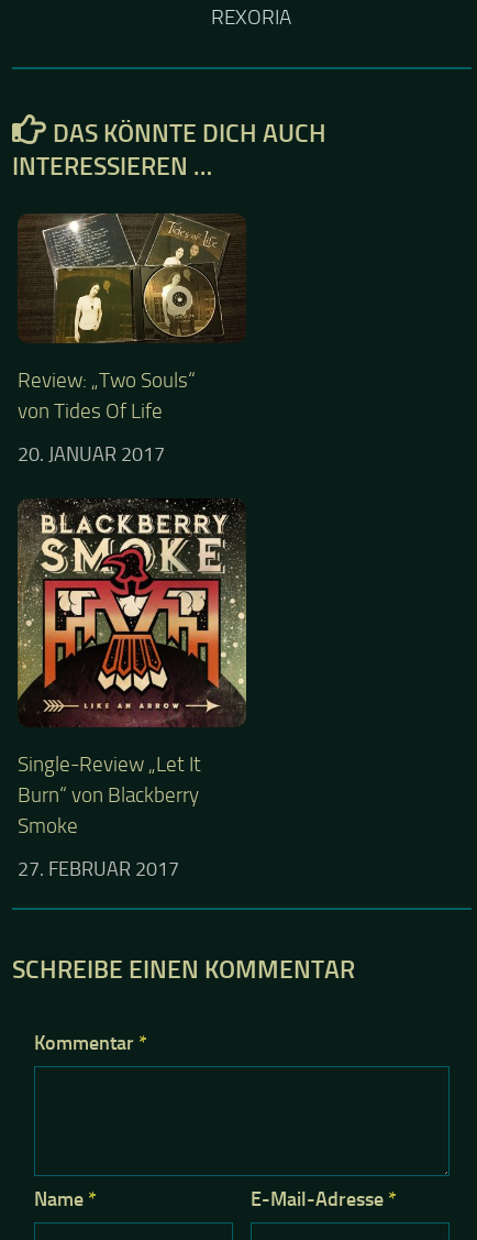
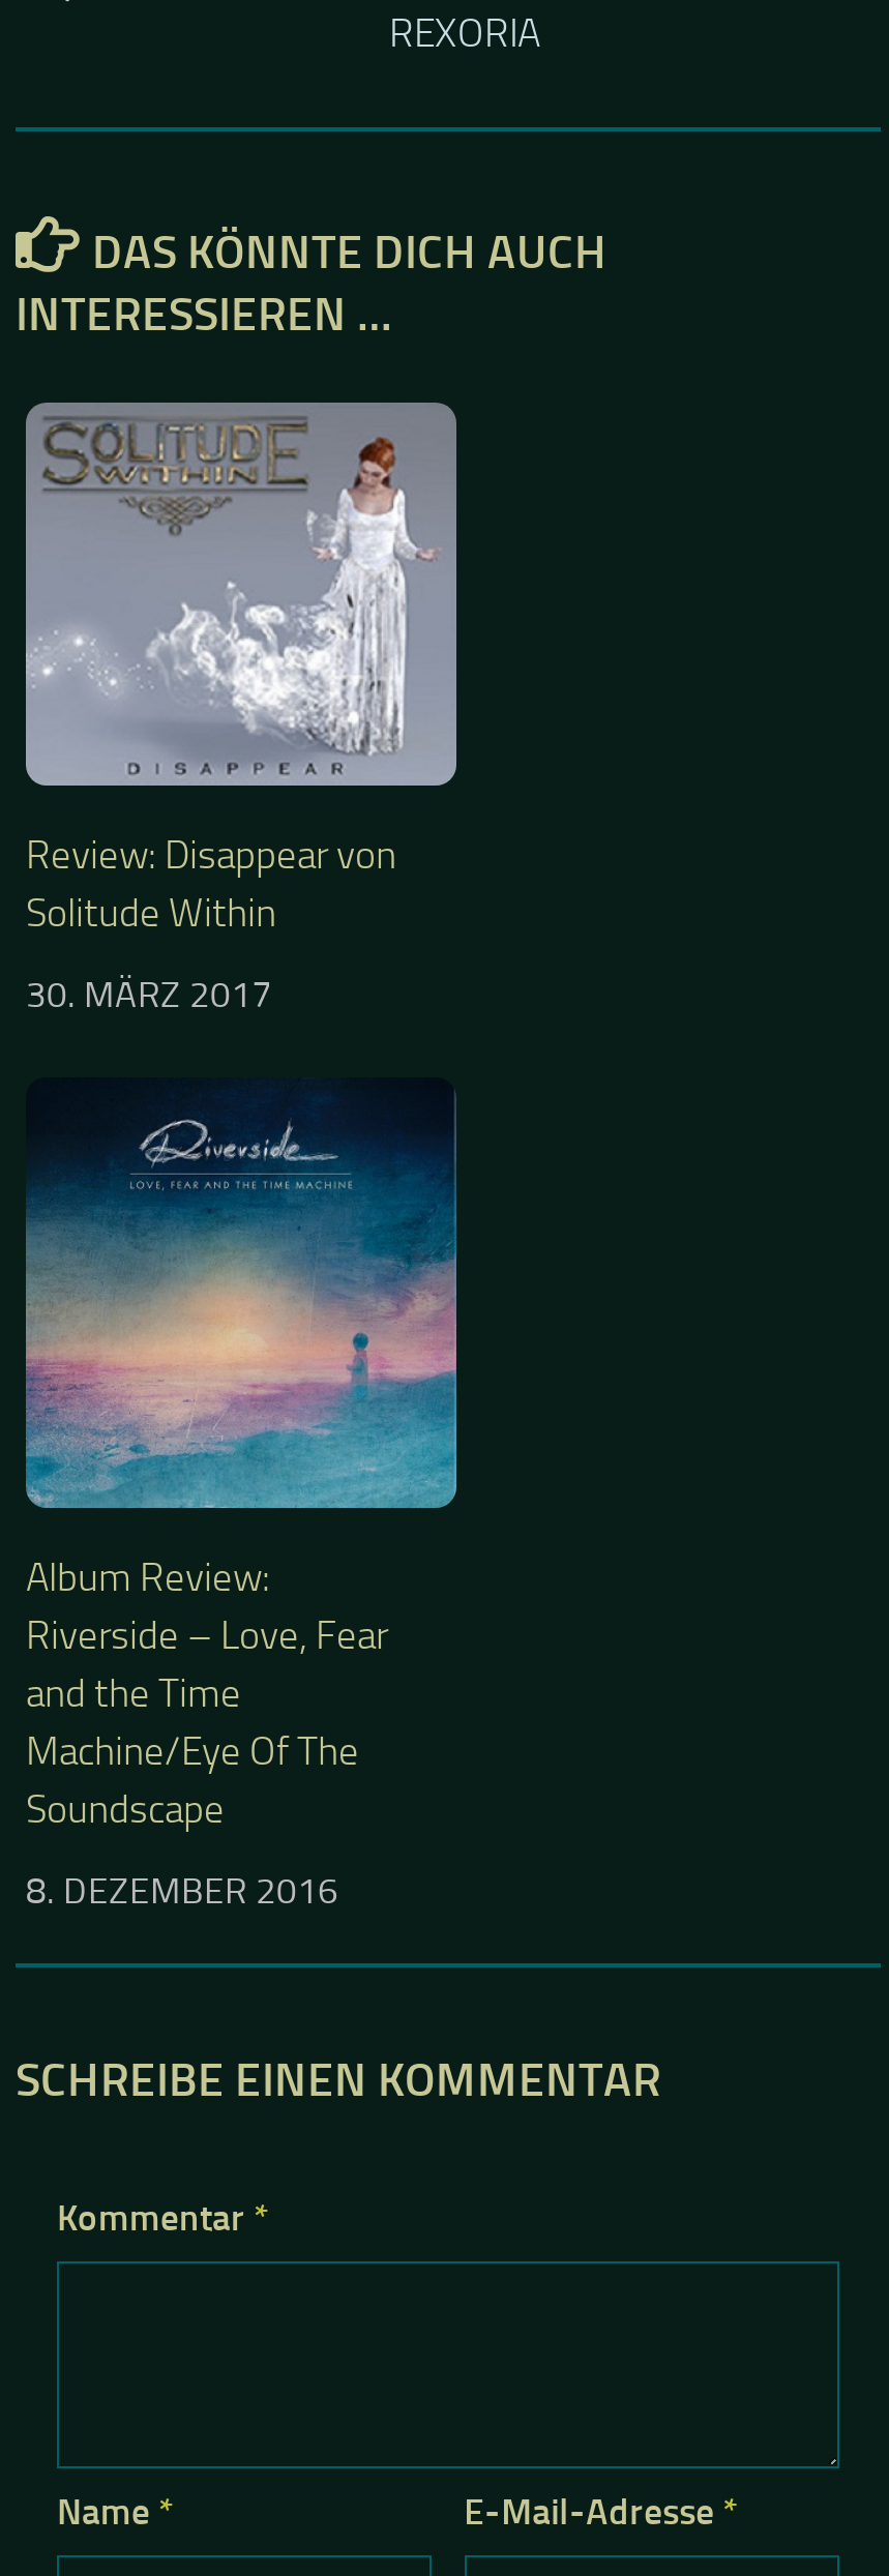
- [image]
- Review: „Two Souls“
- von Tides Of Life
+ [image]
+ Review: Disappear von
+ Solitude Within

- 20. JANUAR 2017
+ 30. MÄRZ 2017

- [image]
- Single-Review „Let It
- Burn“ von Blackberry
- Smoke
+ [image]
+ Album Review:
+ Riverside – Love, Fear
+ and the Time
+ Machine/Eye Of The
+ Soundscape

- 27. FEBRUAR 2017
+ 8. DEZEMBER 2016
